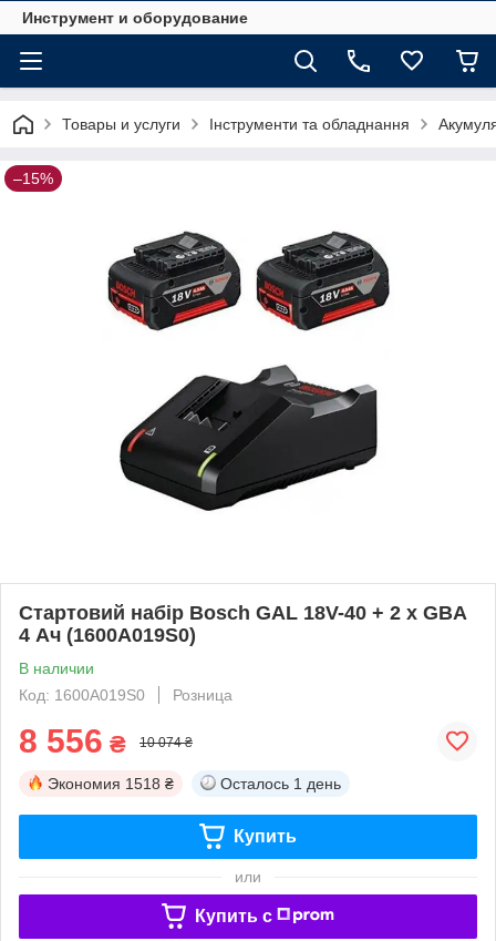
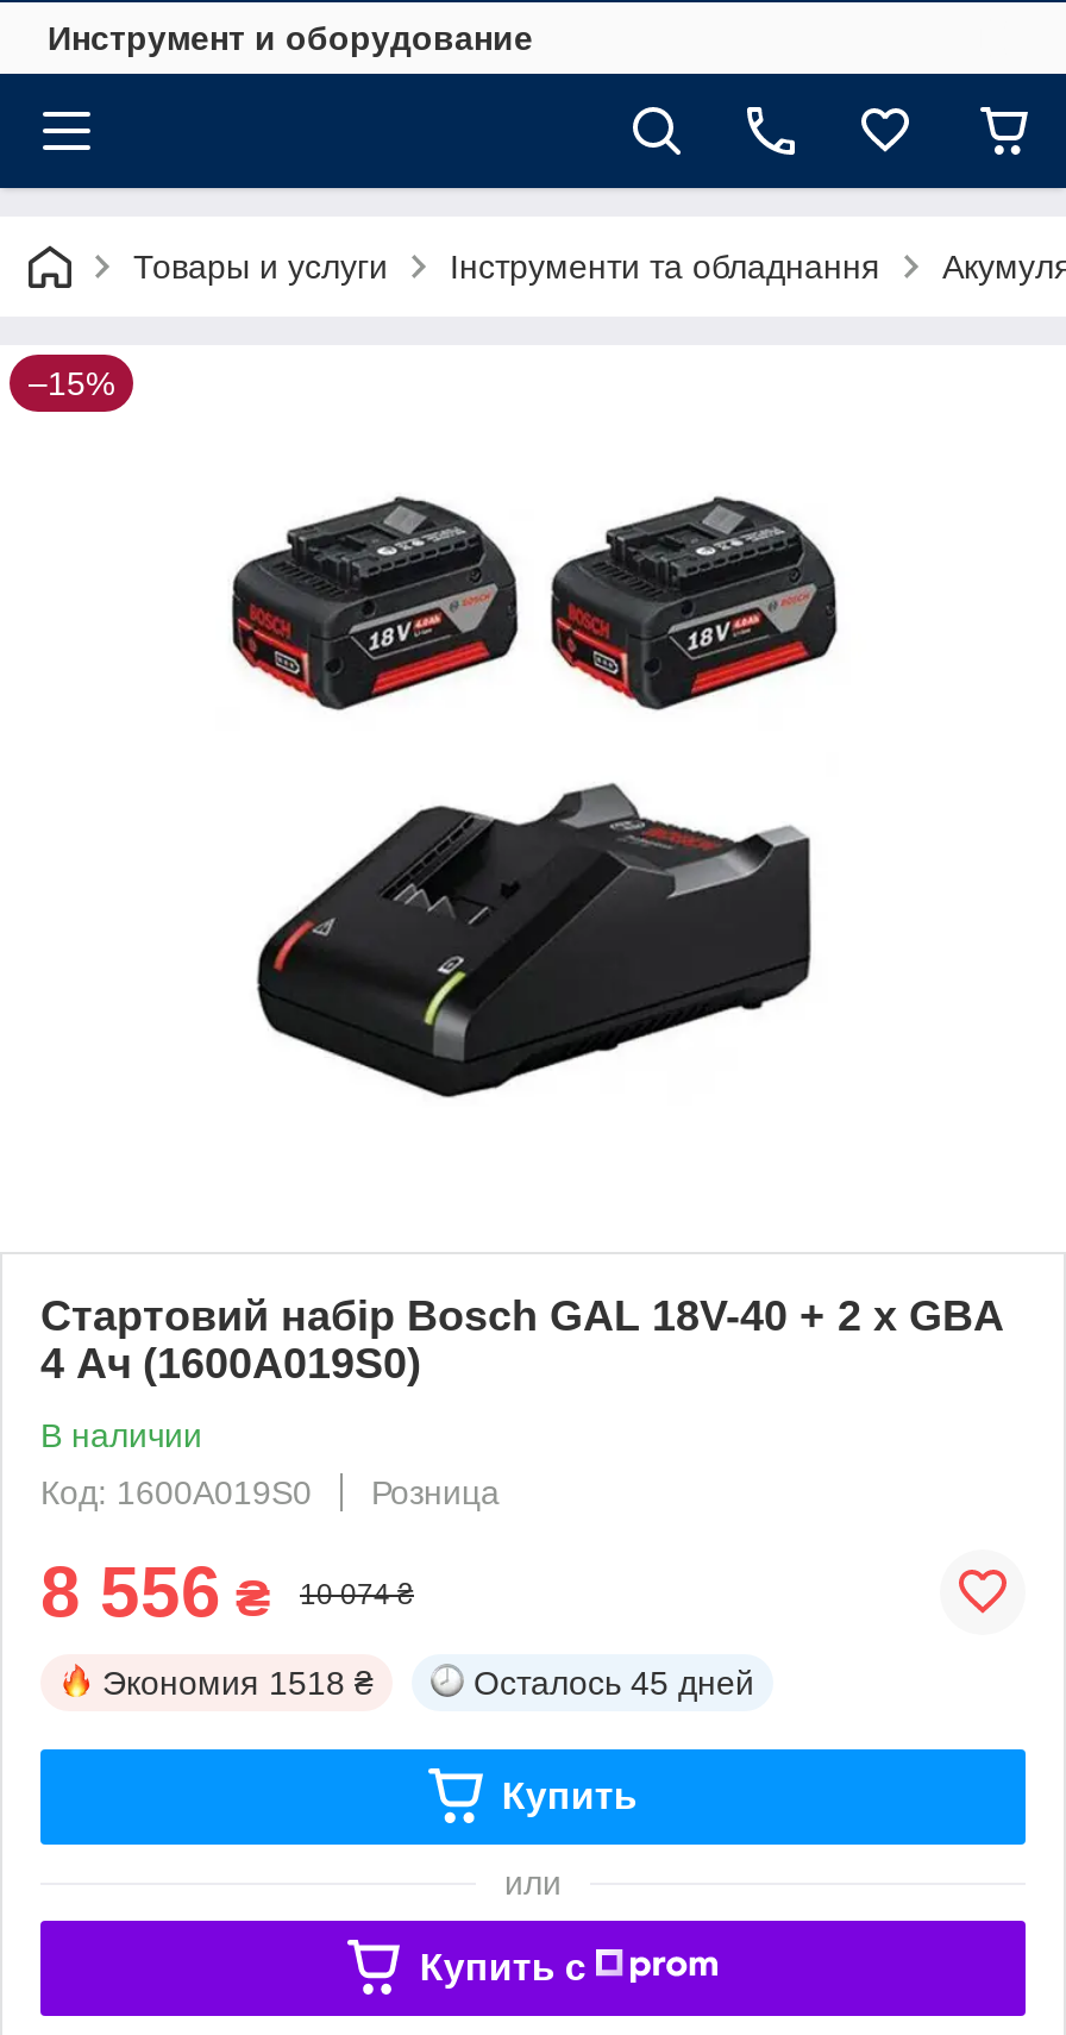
- Осталось 1 день
+ Осталось 45 дней
